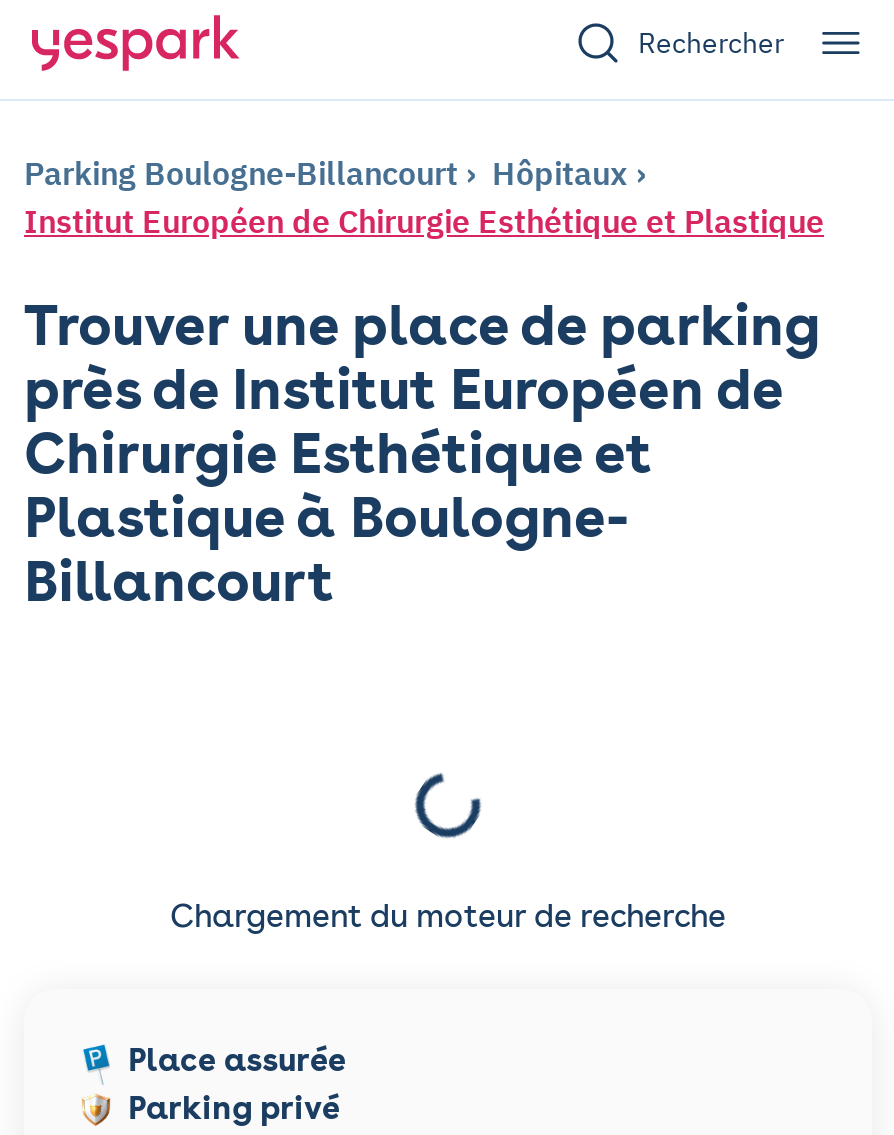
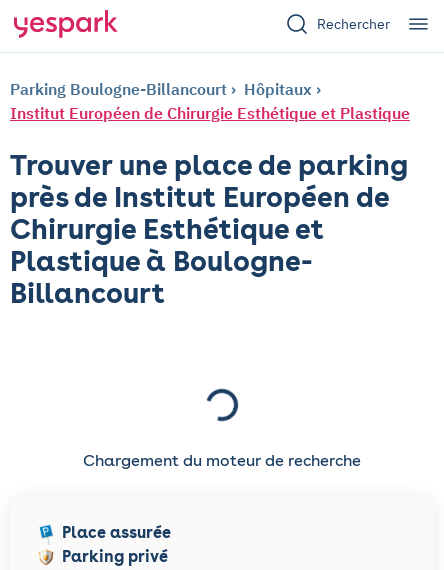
- [image]
+ [image]
